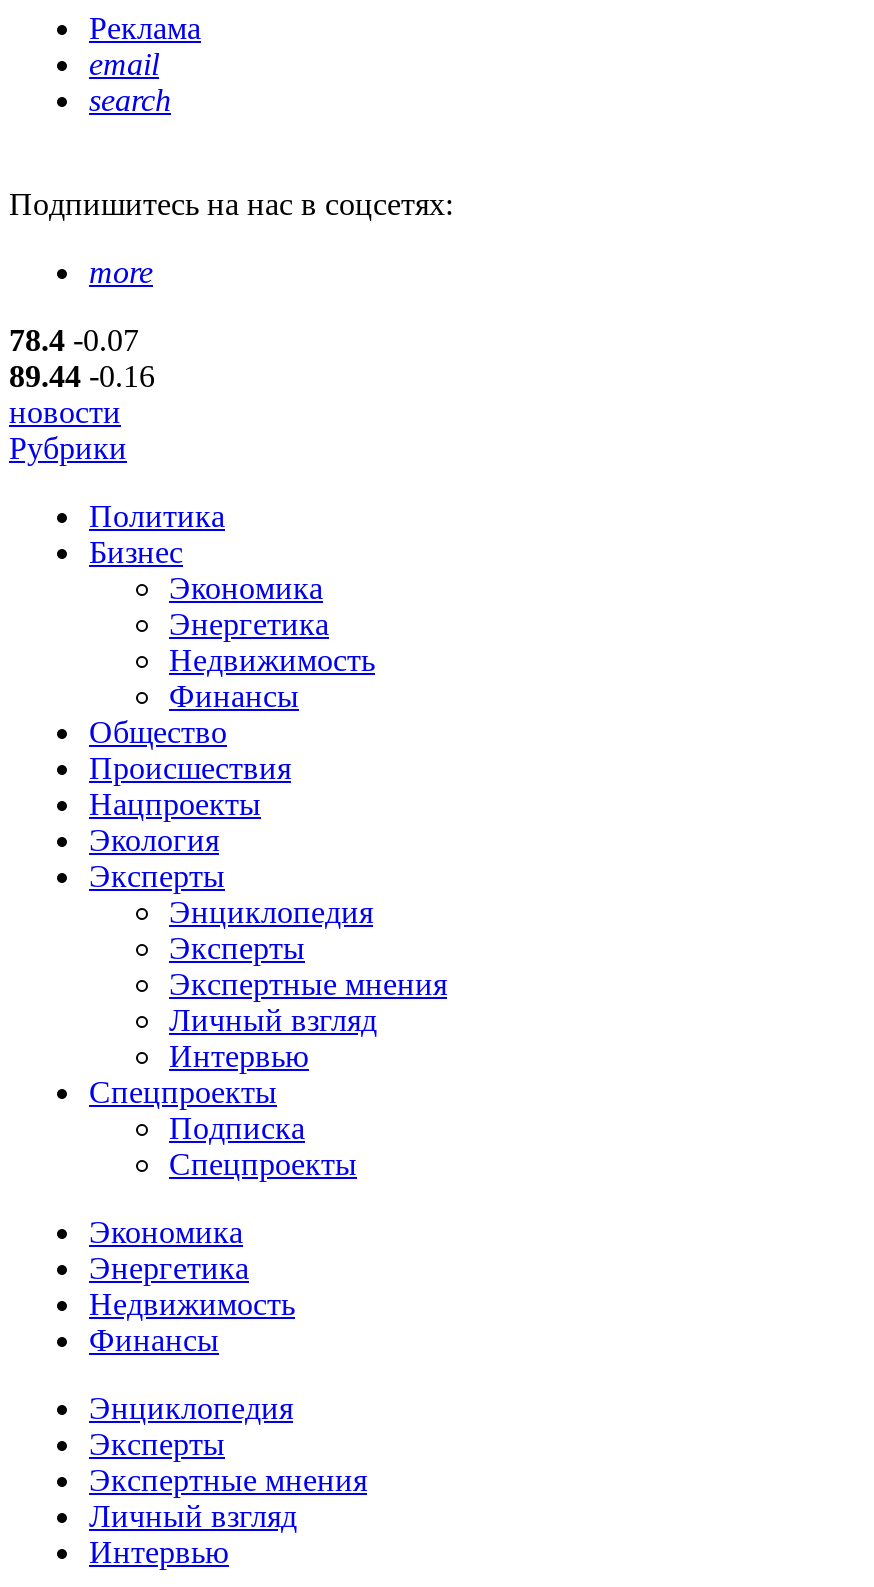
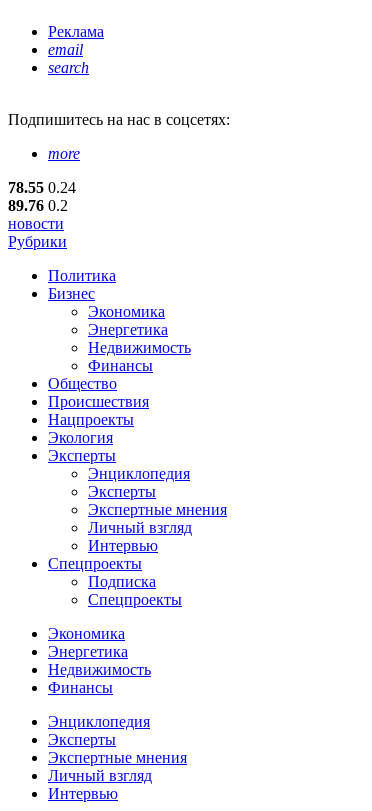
- 78.4 -0.07
+ 78.55 0.24

- 89.44 -0.16
+ 89.76 0.2
